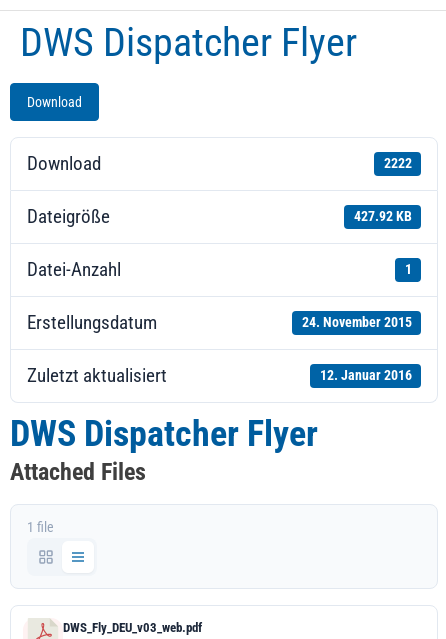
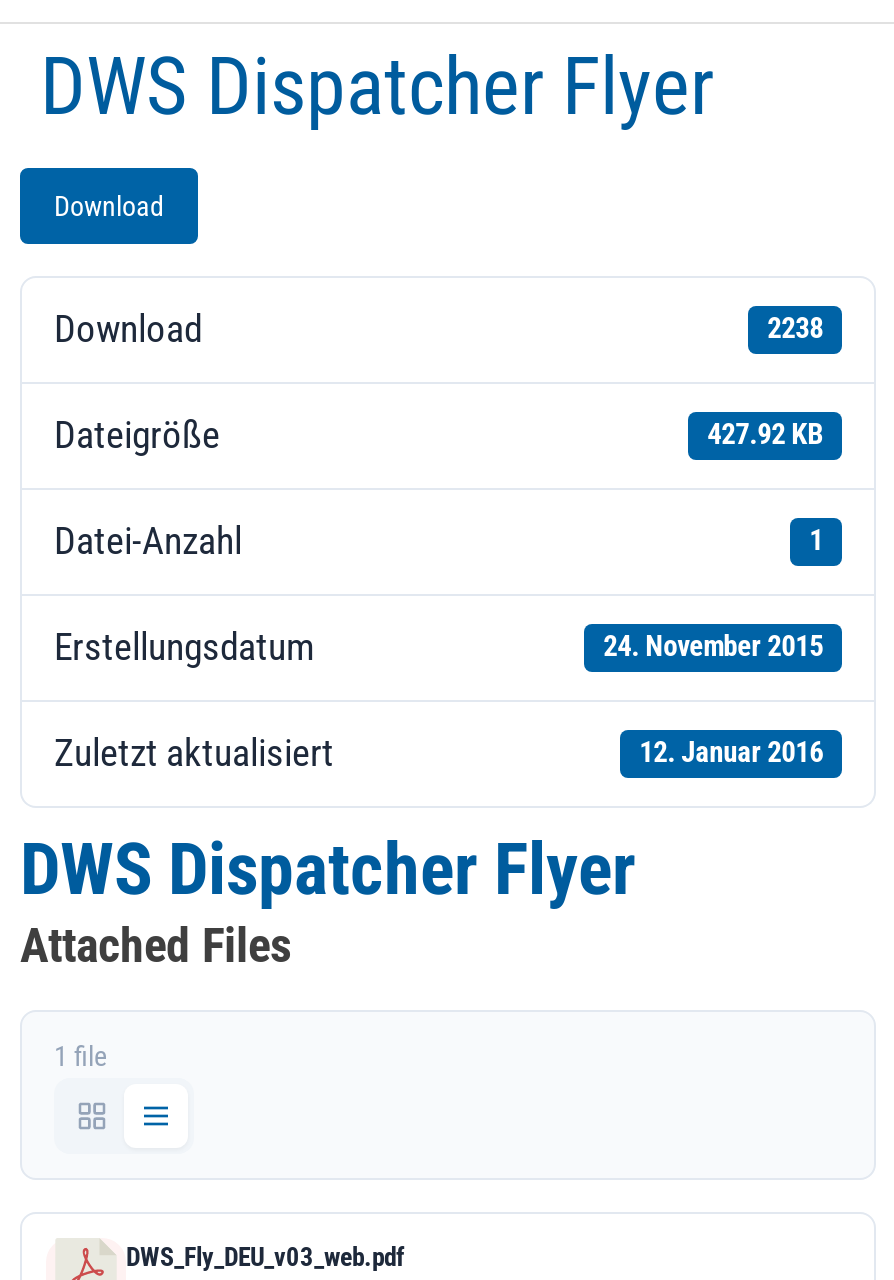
- 2222
+ 2238
